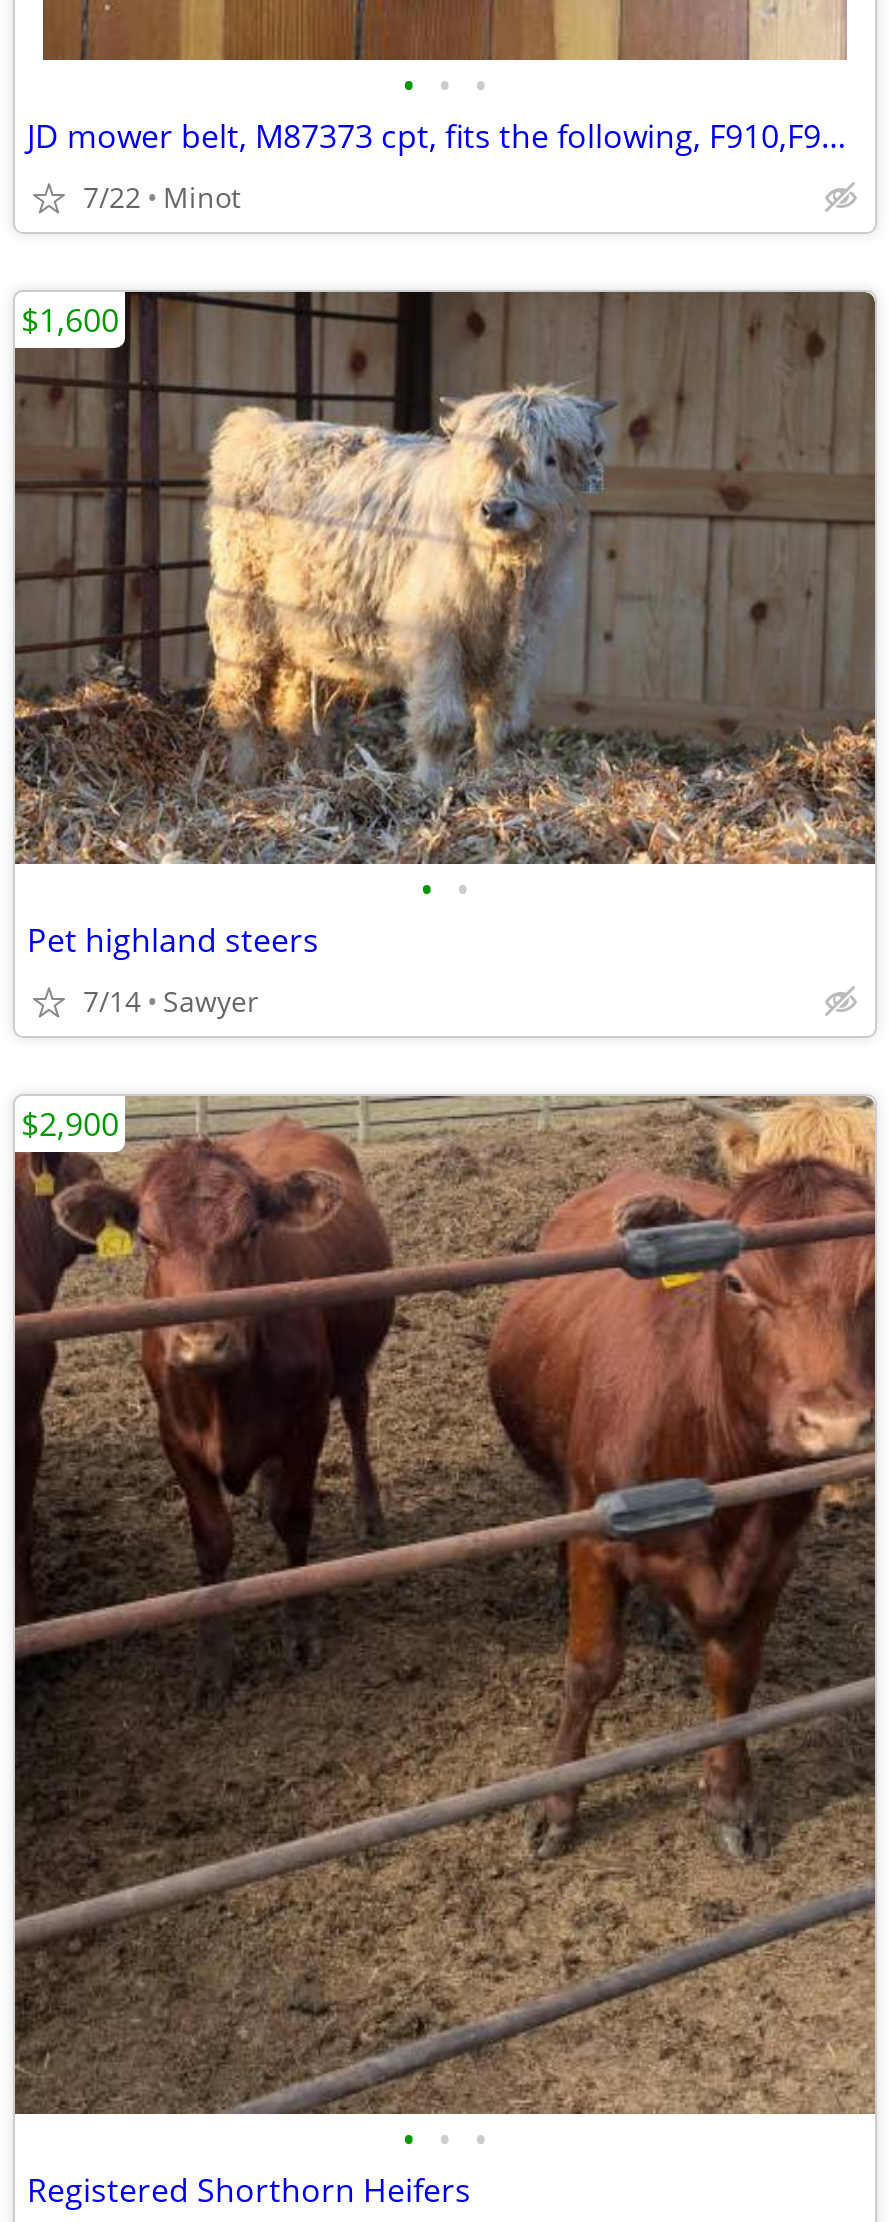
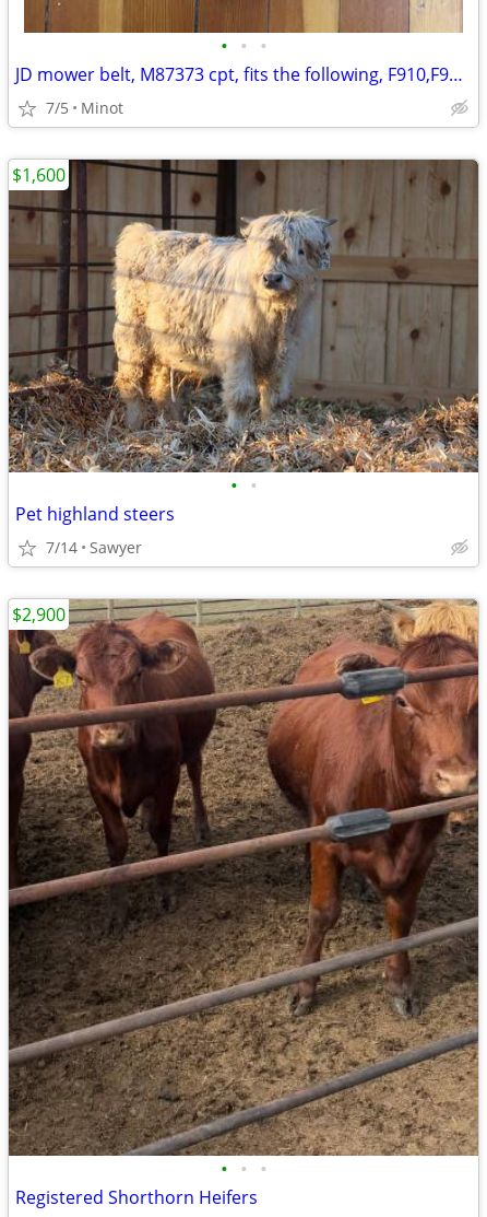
- 7/22 Minot
+ 7/5 Minot
